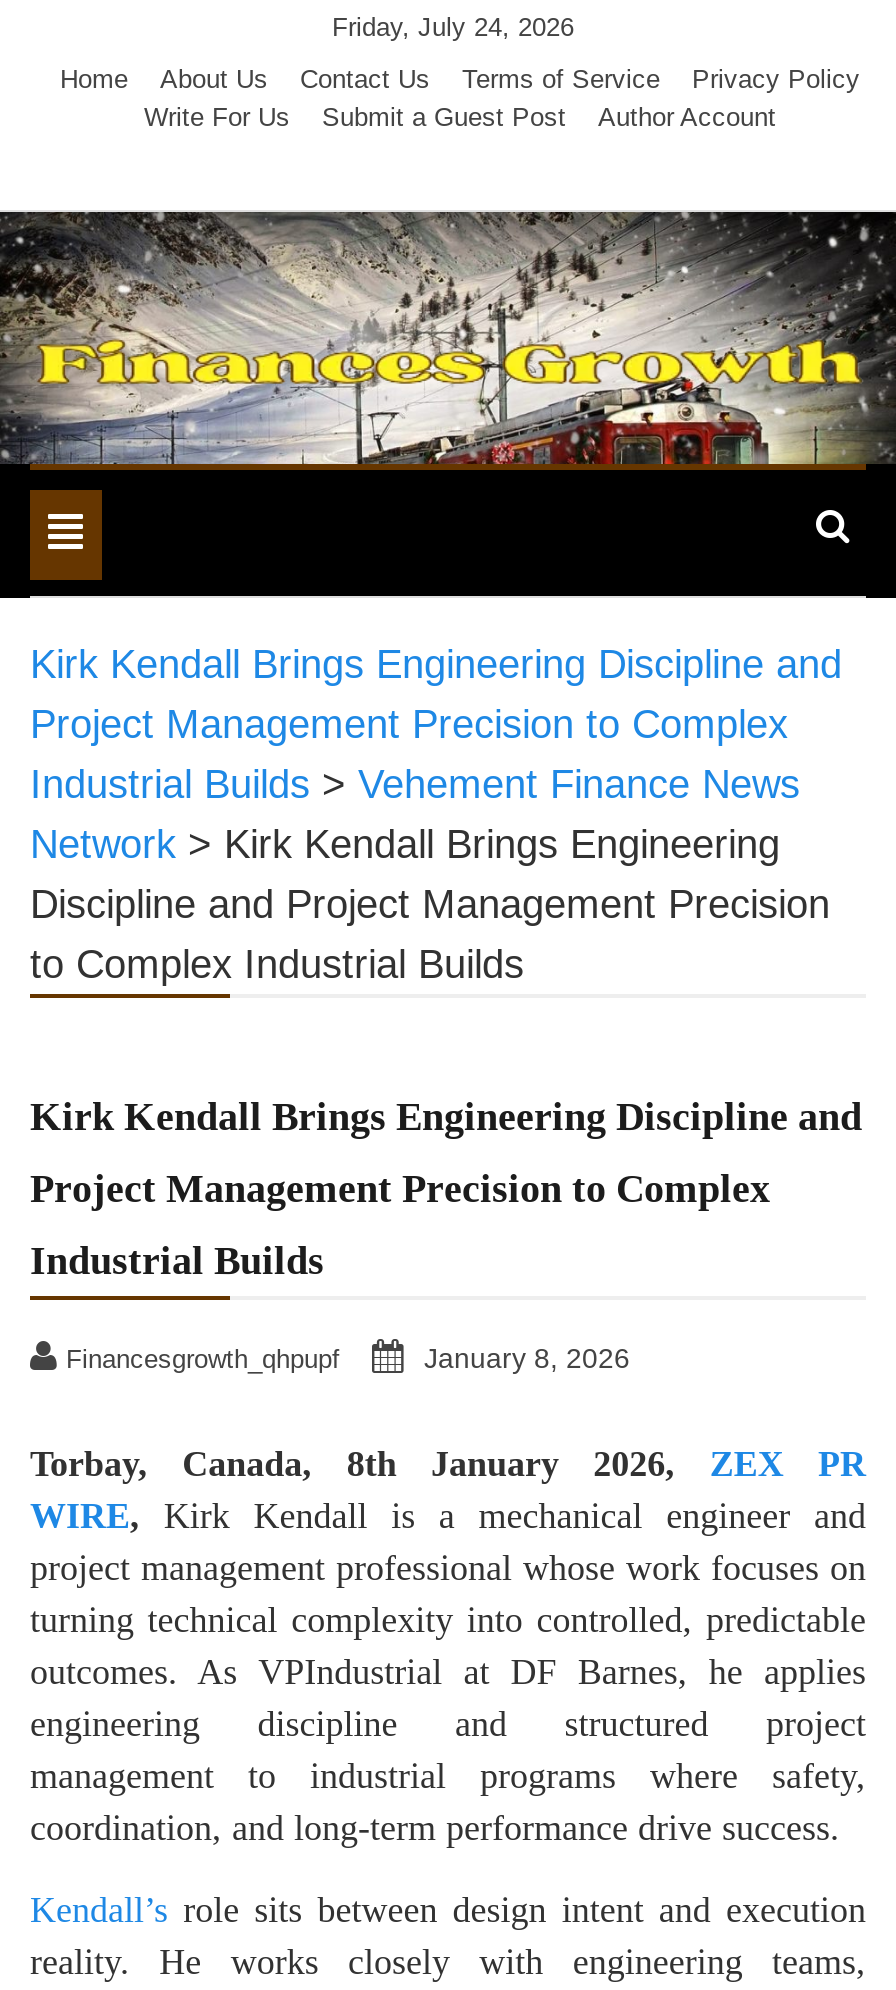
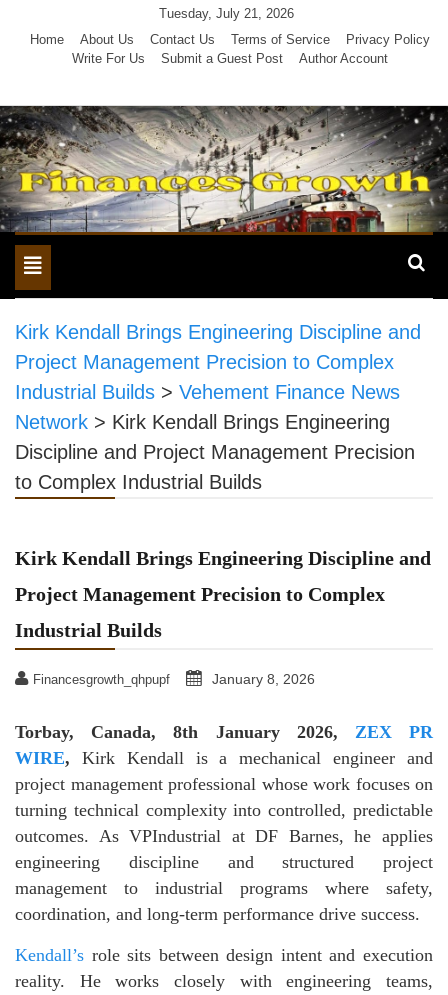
- Friday, July 24, 2026
+ Tuesday, July 21, 2026
